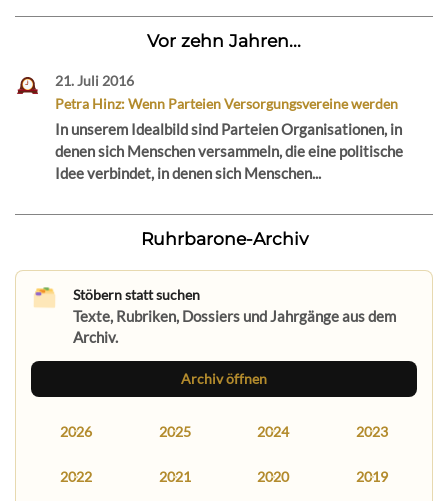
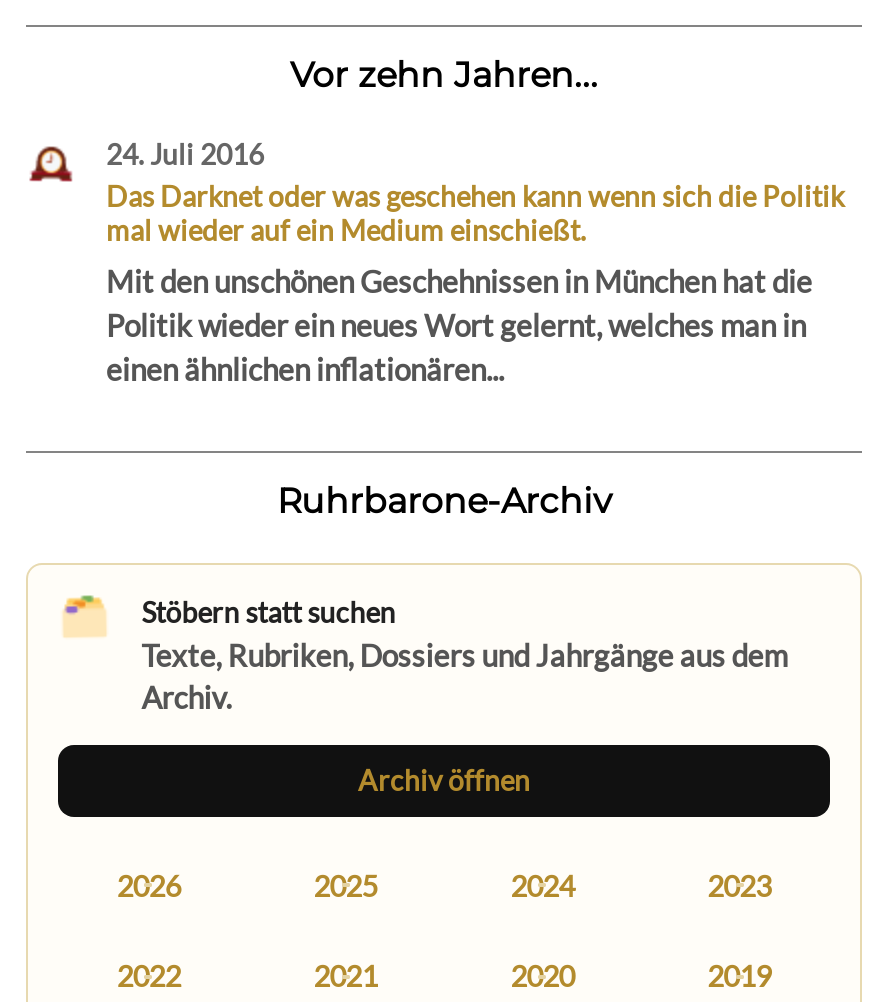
- 21. Juli 2016
- Petra Hinz: Wenn Parteien Versorgungsvereine werden
- In unserem Idealbild sind Parteien Organisationen, in
- denen sich Menschen versammeln, die eine politische
- Idee verbindet, in denen sich Menschen...
+ 24. Juli 2016
+ Das Darknet oder was geschehen kann wenn sich die Politik
+ mal wieder auf ein Medium einschießt.
+ Mit den unschönen Geschehnissen in München hat die
+ Politik wieder ein neues Wort gelernt, welches man in
+ einen ähnlichen inflationären...
